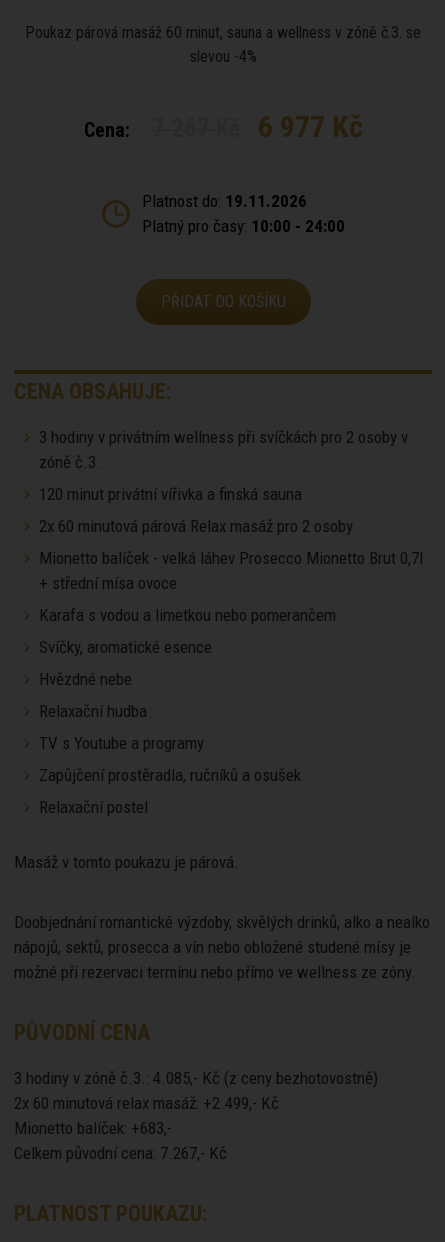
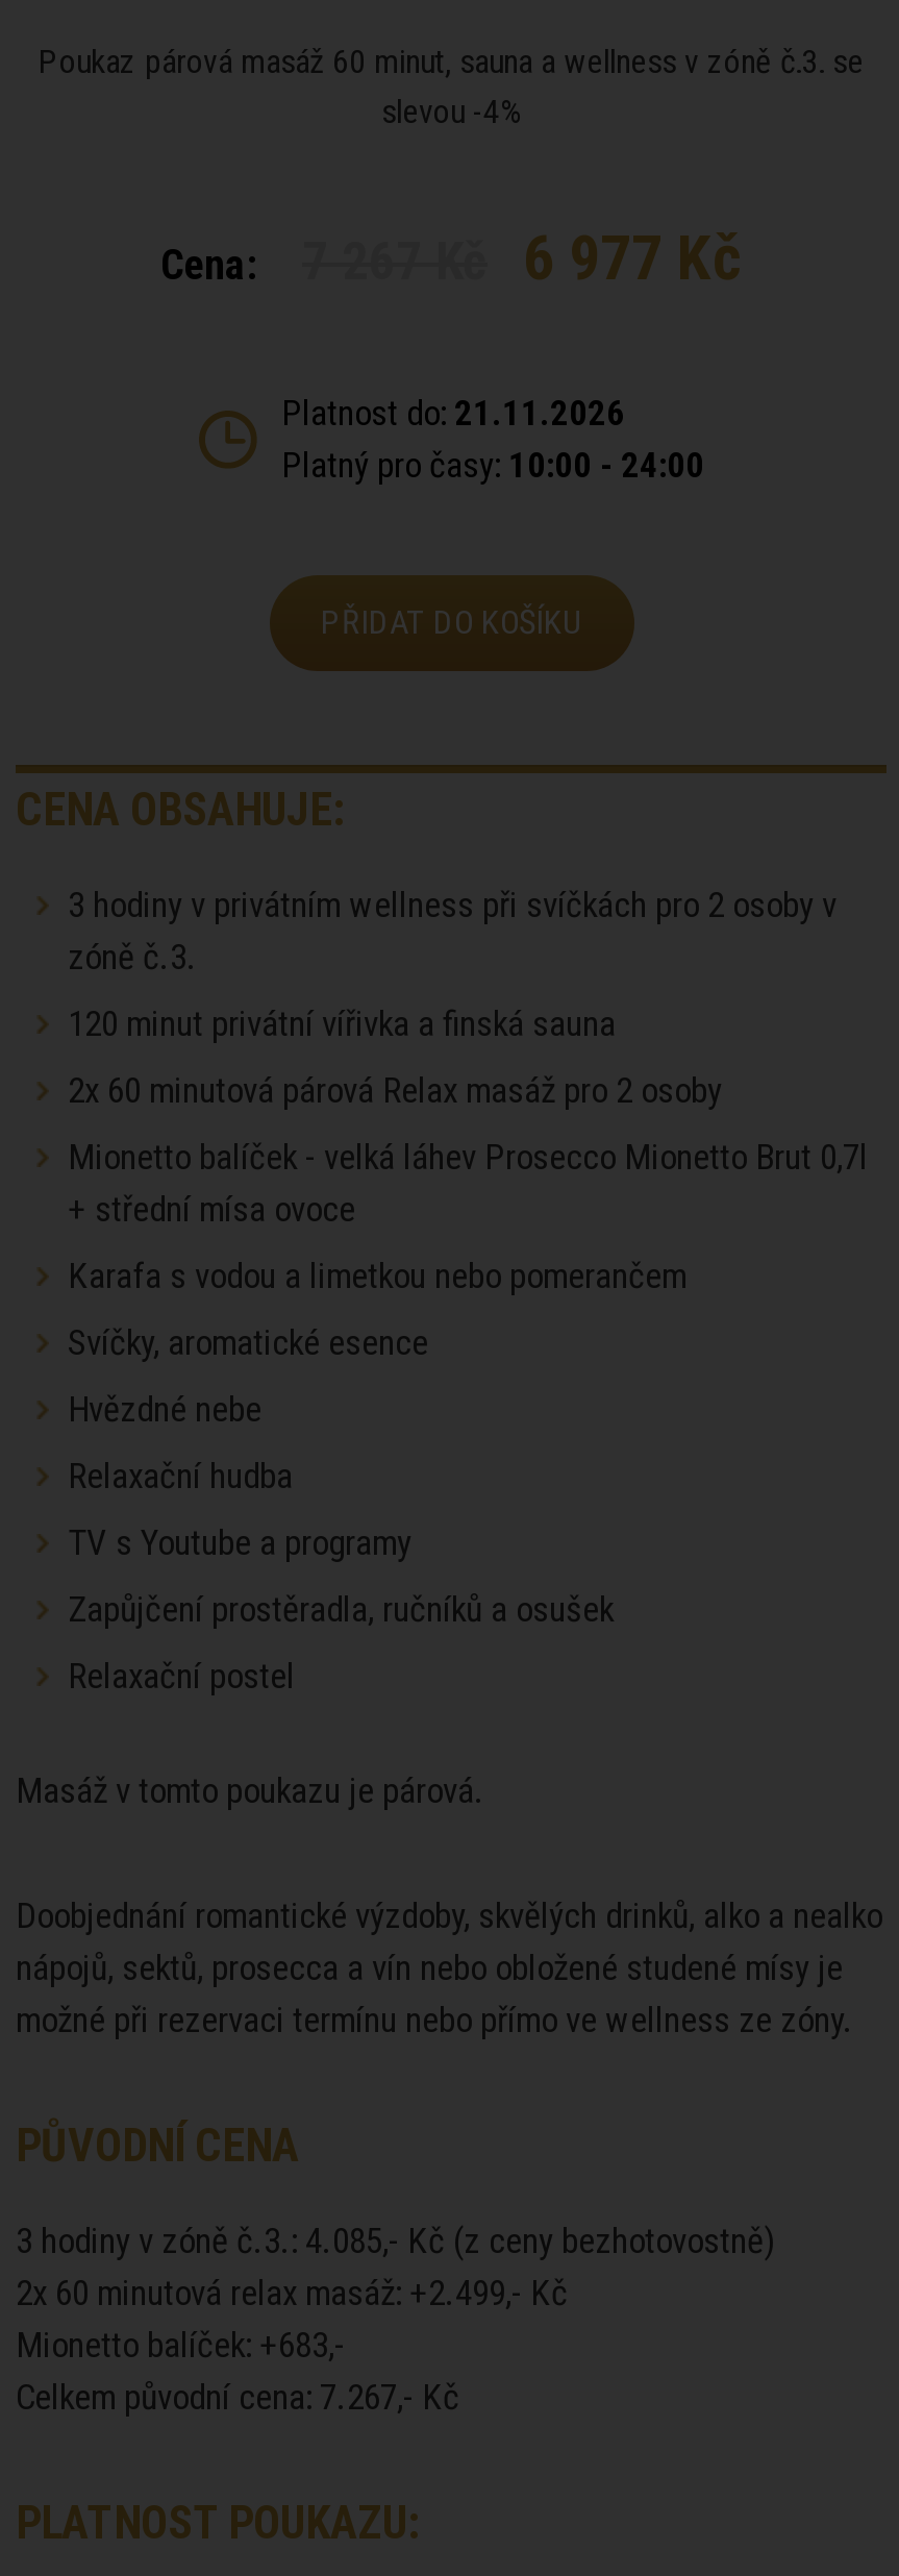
- Platnost do: 19.11.2026
+ Platnost do: 21.11.2026
